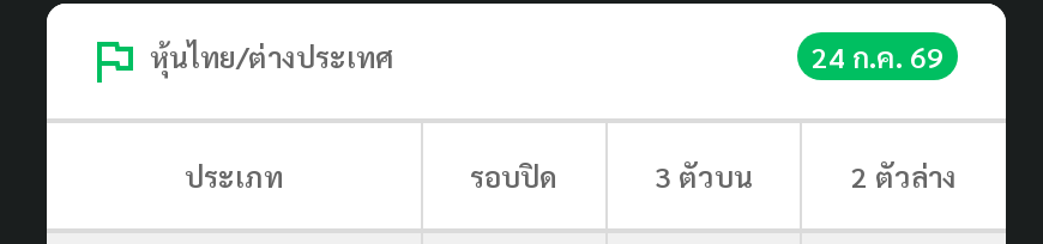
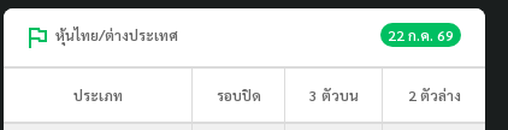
- 24 ก.ค. 69
+ 22 ก.ค. 69
